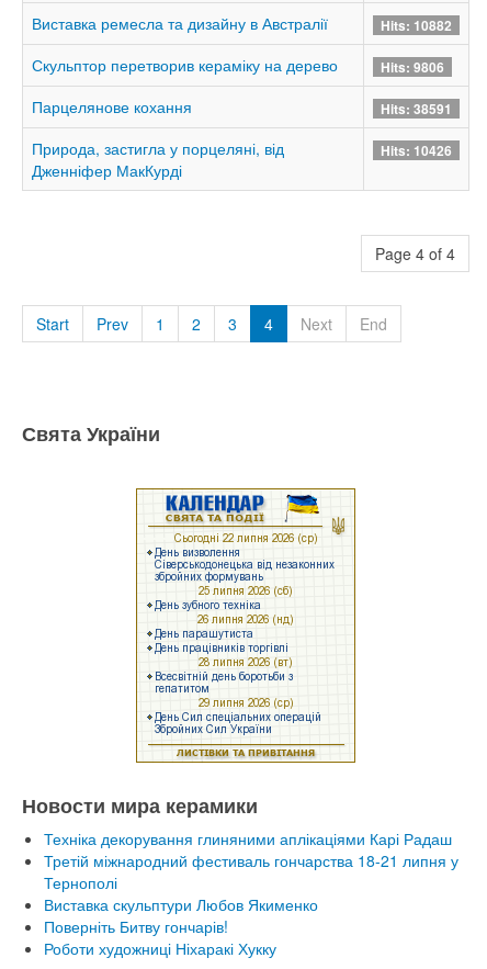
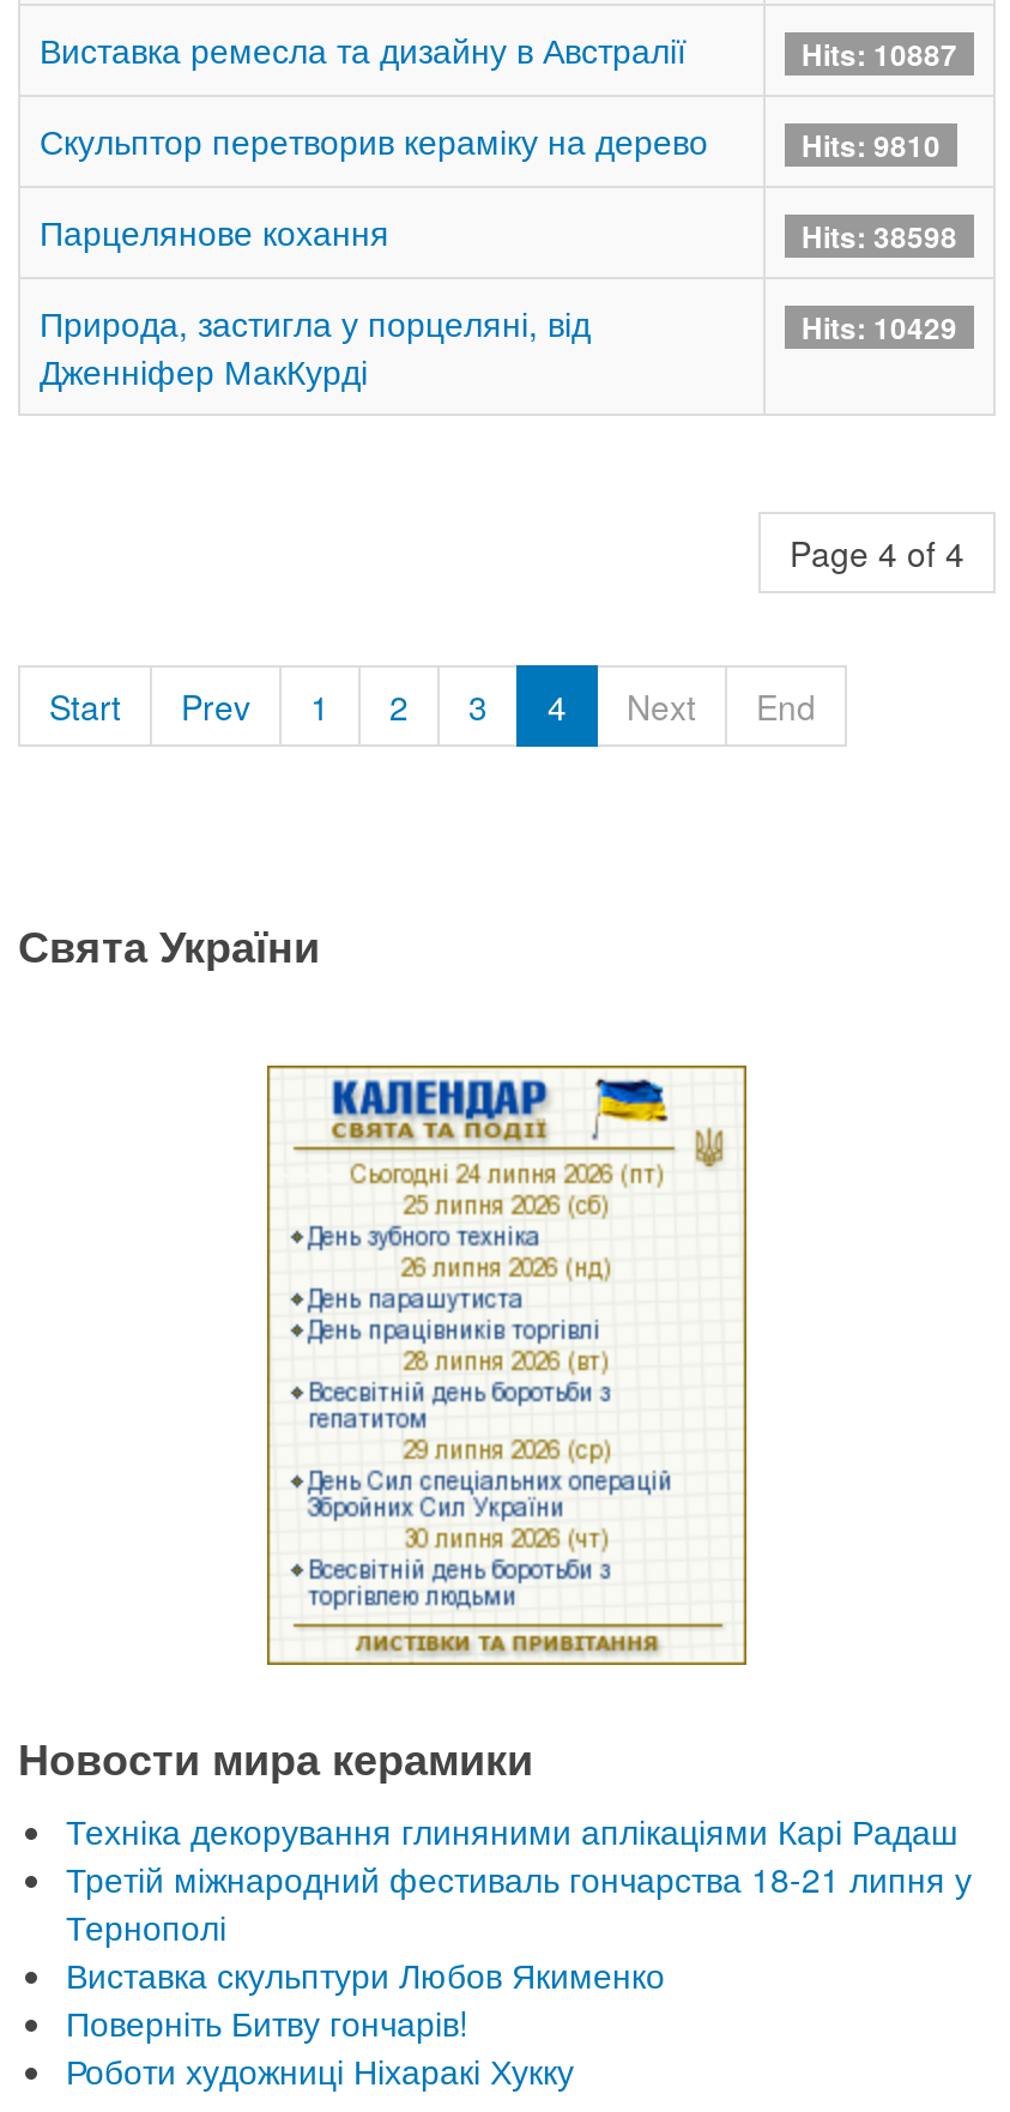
- Hits: 10882
+ Hits: 10887

- Hits: 9806
+ Hits: 9810

- Hits: 38591
+ Hits: 38598

- Hits: 10426
+ Hits: 10429

- [image]
+ [image]
